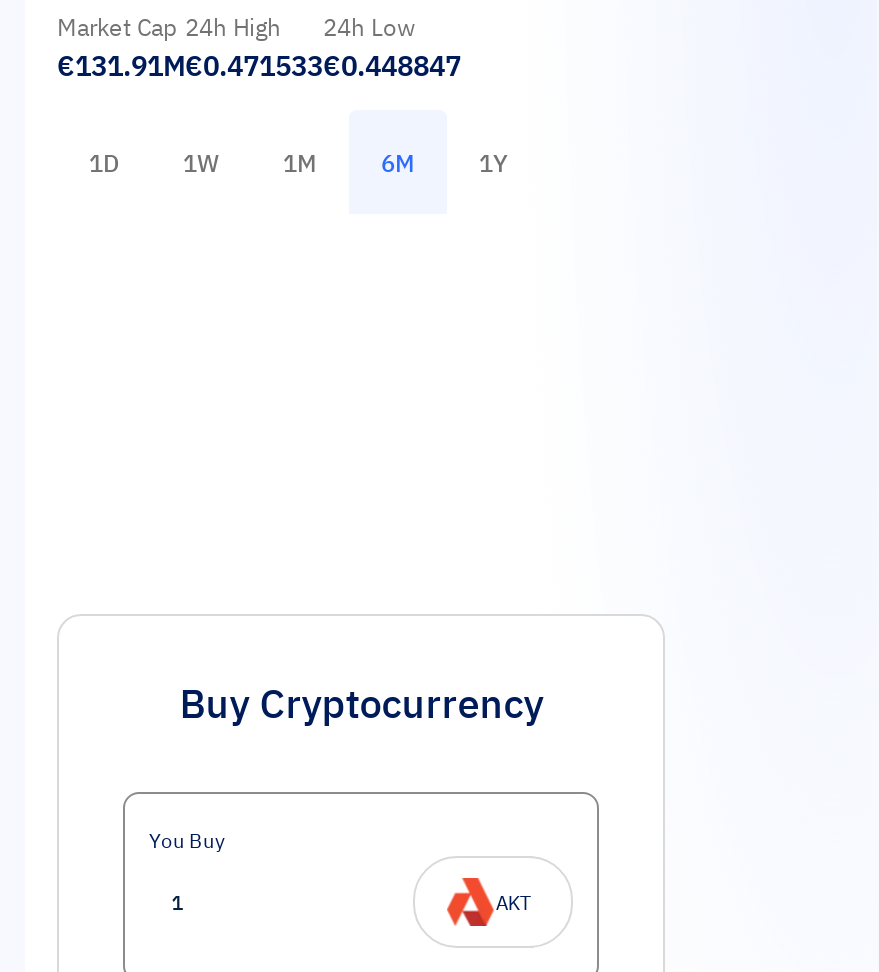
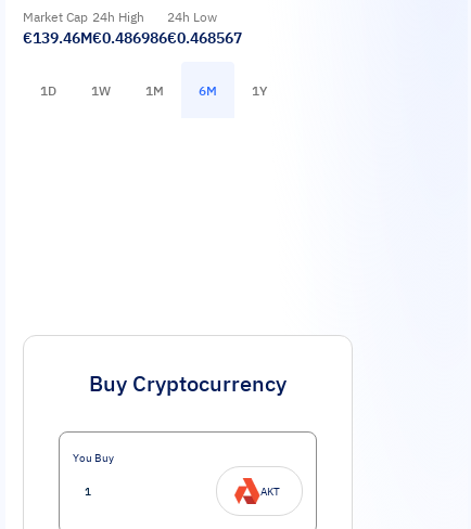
- €131.91M
+ €139.46M

- €0.471533
+ €0.486986

- €0.448847
+ €0.468567
